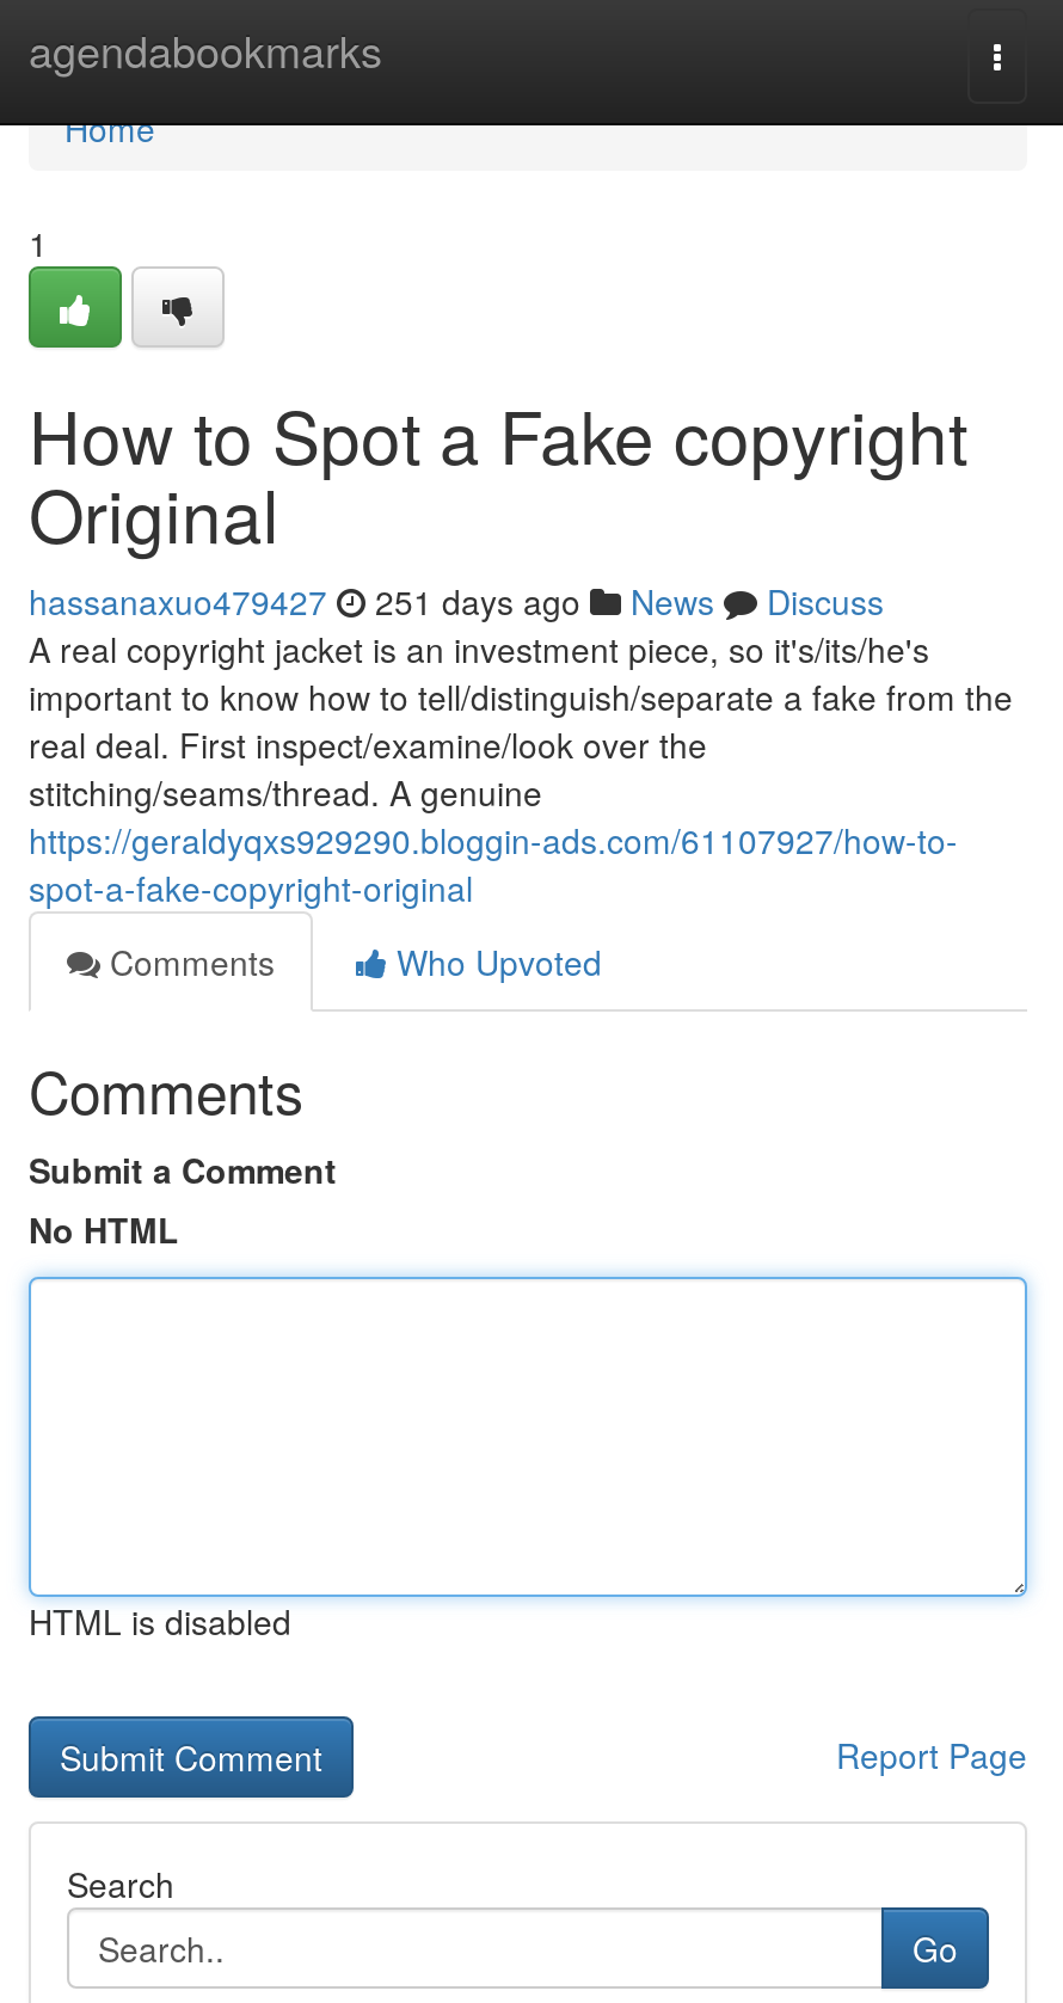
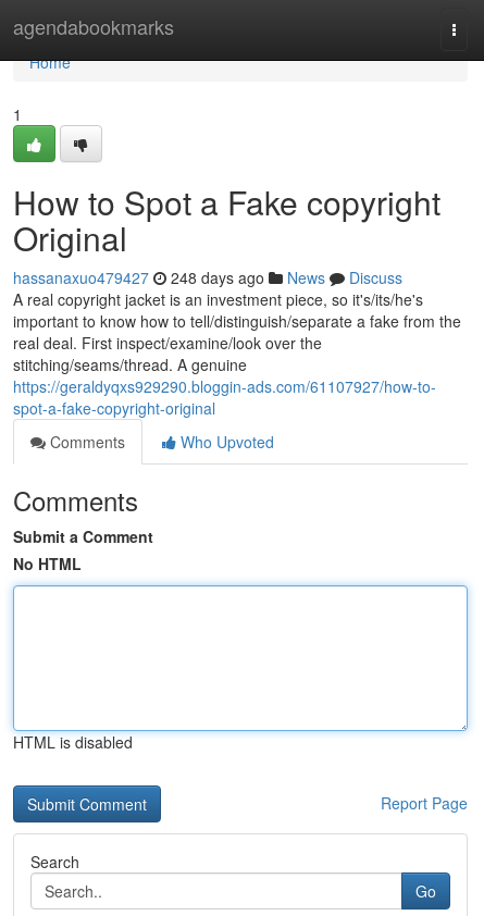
- hassanaxuo479427 251 days ago News Discuss
+ hassanaxuo479427 248 days ago News Discuss
